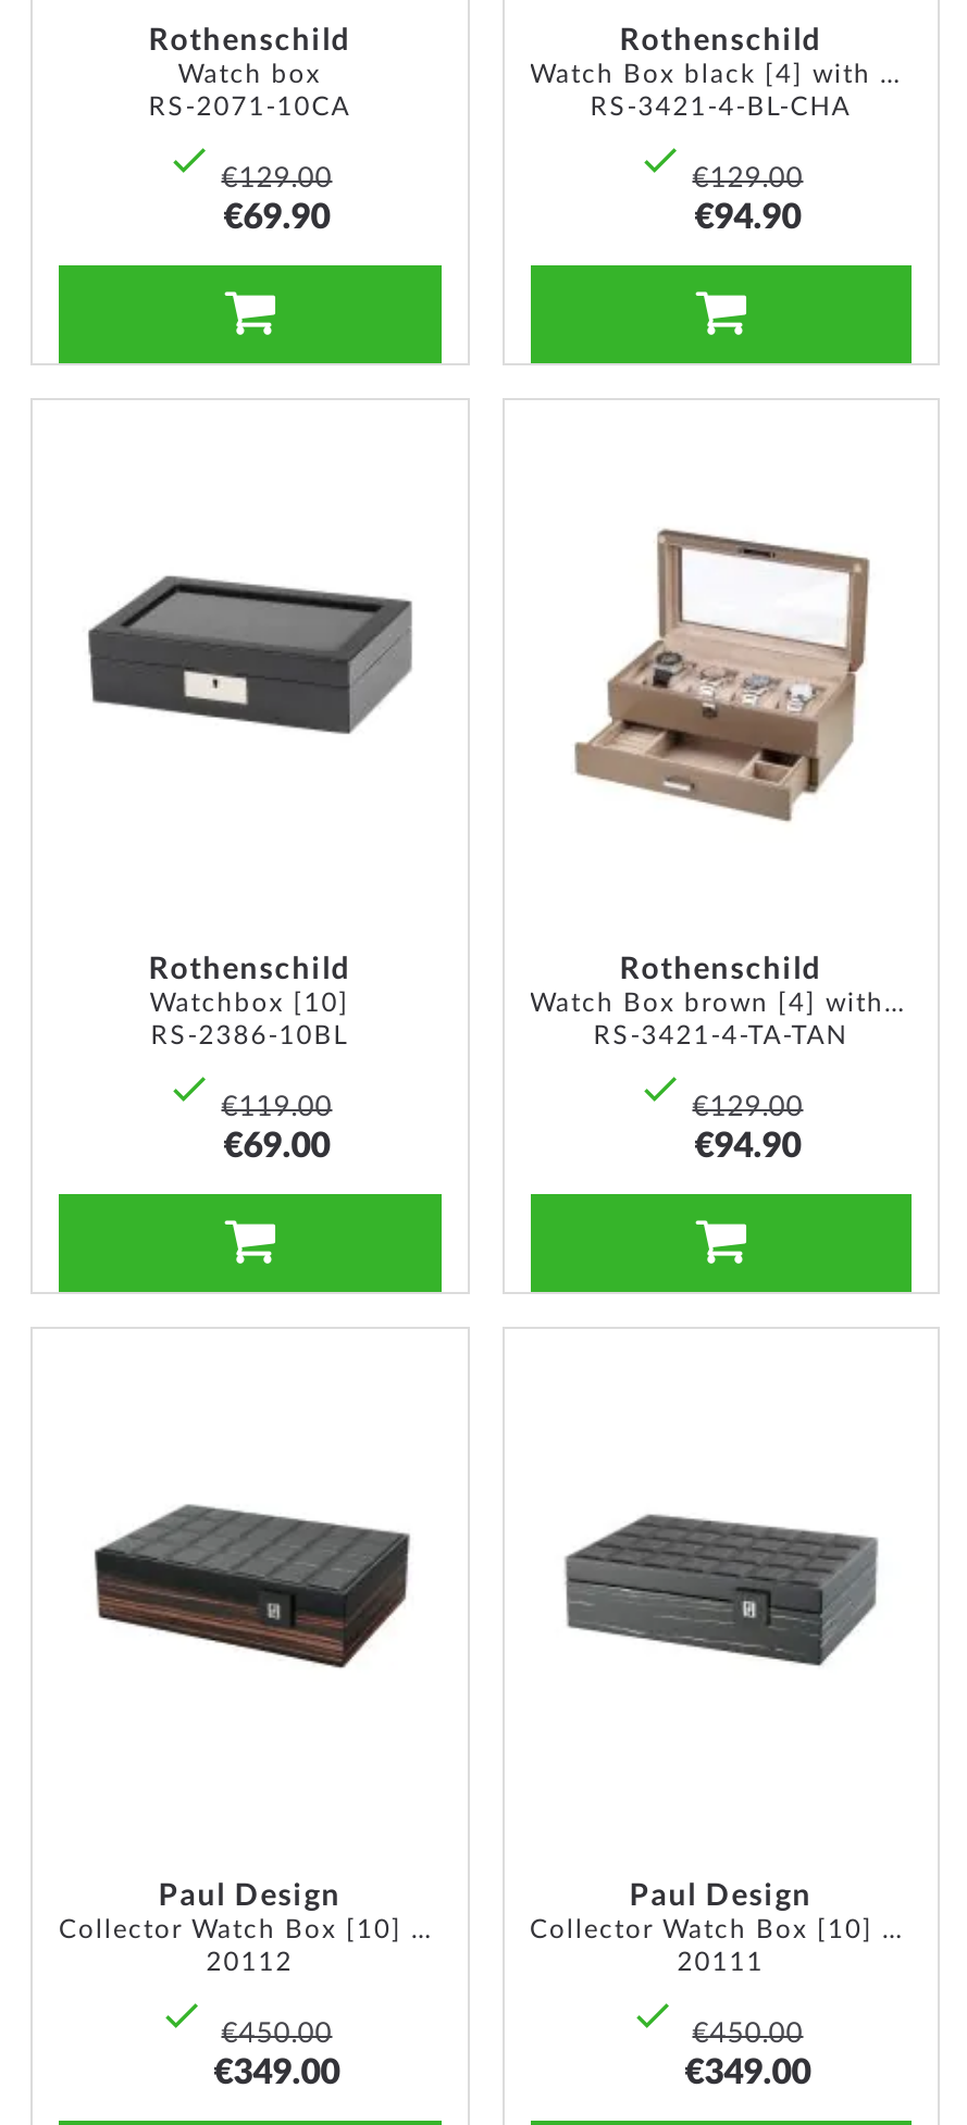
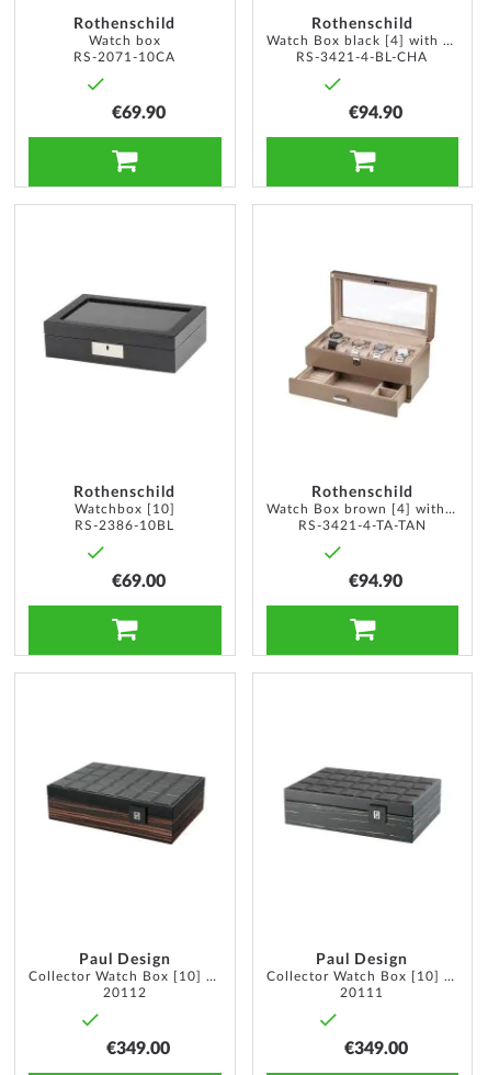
- €129.00

- €129.00

- €119.00

- €129.00

- €450.00

- €450.00
